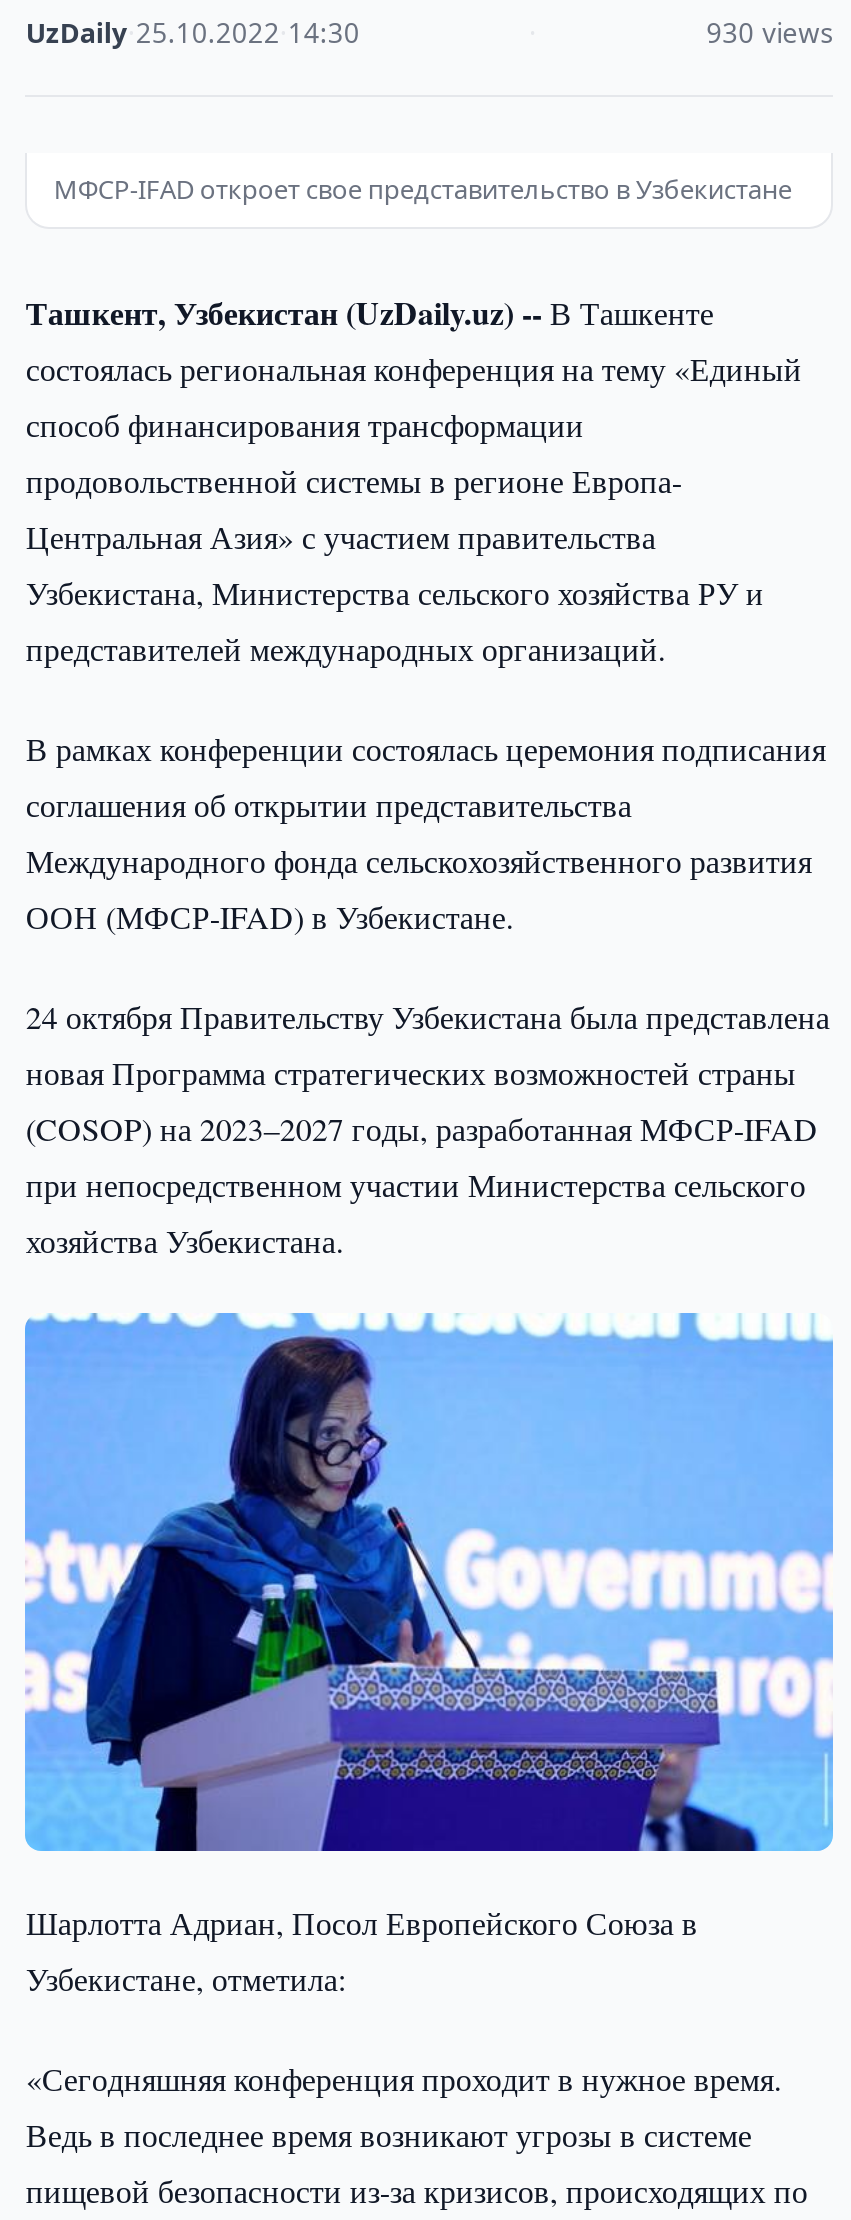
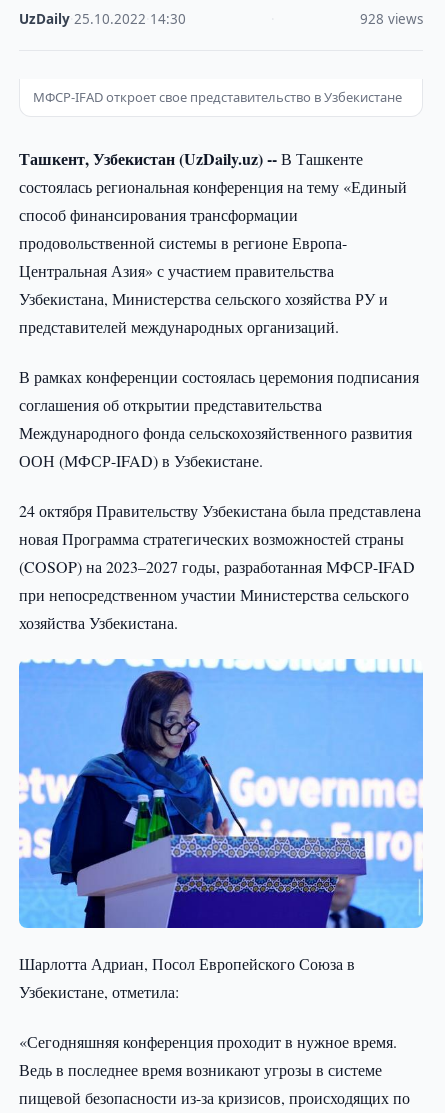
- 930 views
+ 928 views
